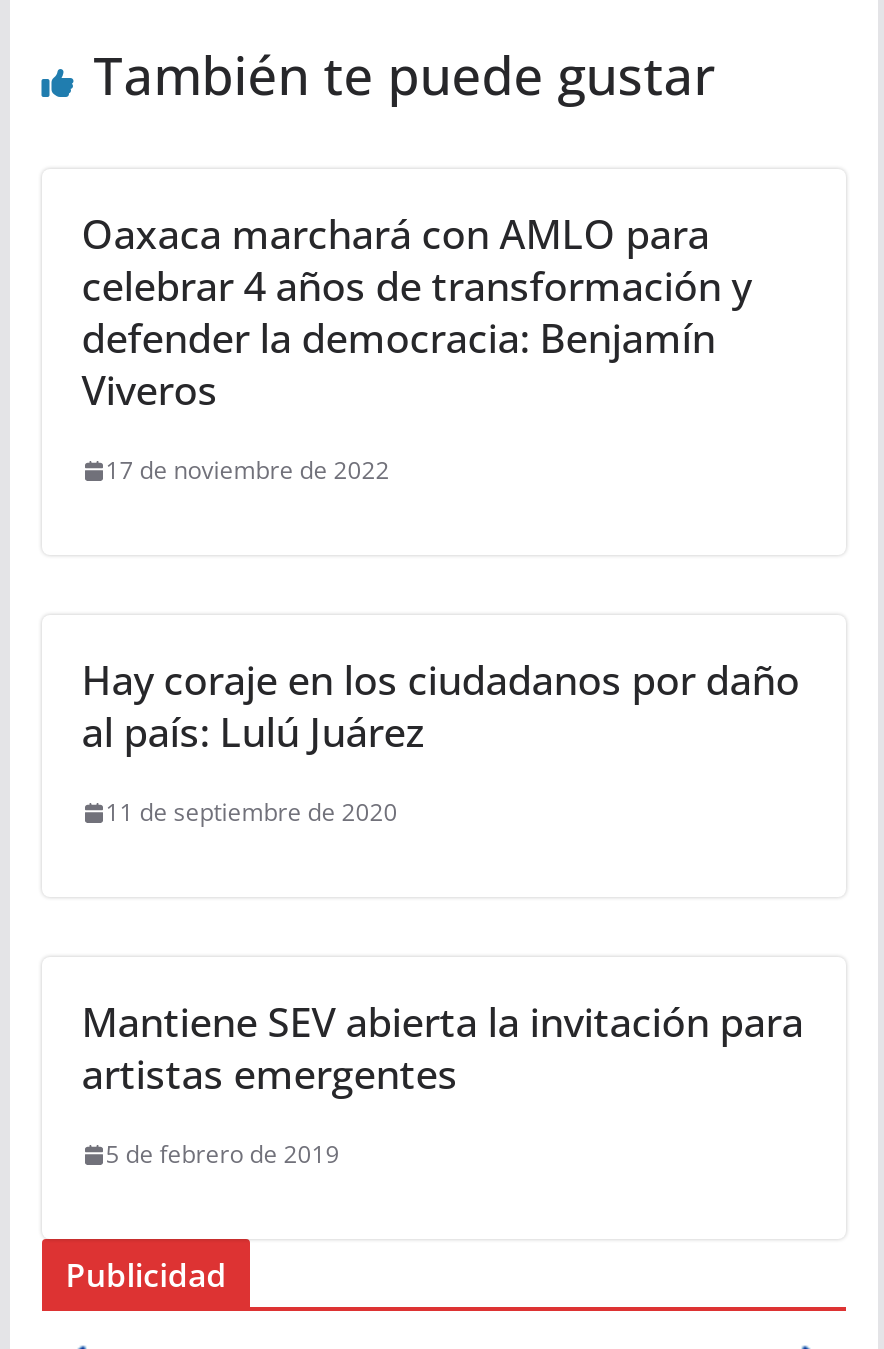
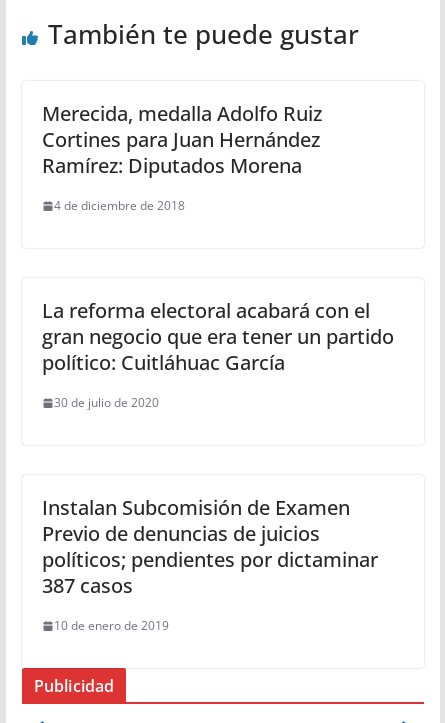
- Oaxaca marchará con AMLO para
- celebrar 4 años de transformación y
- defender la democracia: Benjamín
- Viveros
+ Merecida, medalla Adolfo Ruiz
+ Cortines para Juan Hernández
+ Ramírez: Diputados Morena

- 17 de noviembre de 2022
+ 4 de diciembre de 2018

- Hay coraje en los ciudadanos por daño
- al país: Lulú Juárez
+ La reforma electoral acabará con el
+ gran negocio que era tener un partido
+ político: Cuitláhuac García

- 11 de septiembre de 2020
+ 30 de julio de 2020

- Mantiene SEV abierta la invitación para
- artistas emergentes
+ Instalan Subcomisión de Examen
+ Previo de denuncias de juicios
+ políticos; pendientes por dictaminar
+ 387 casos

- 5 de febrero de 2019
+ 10 de enero de 2019
